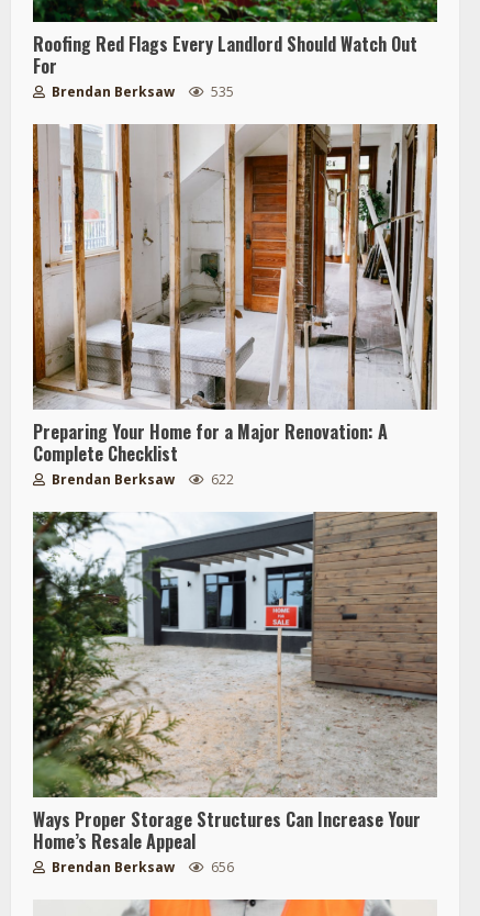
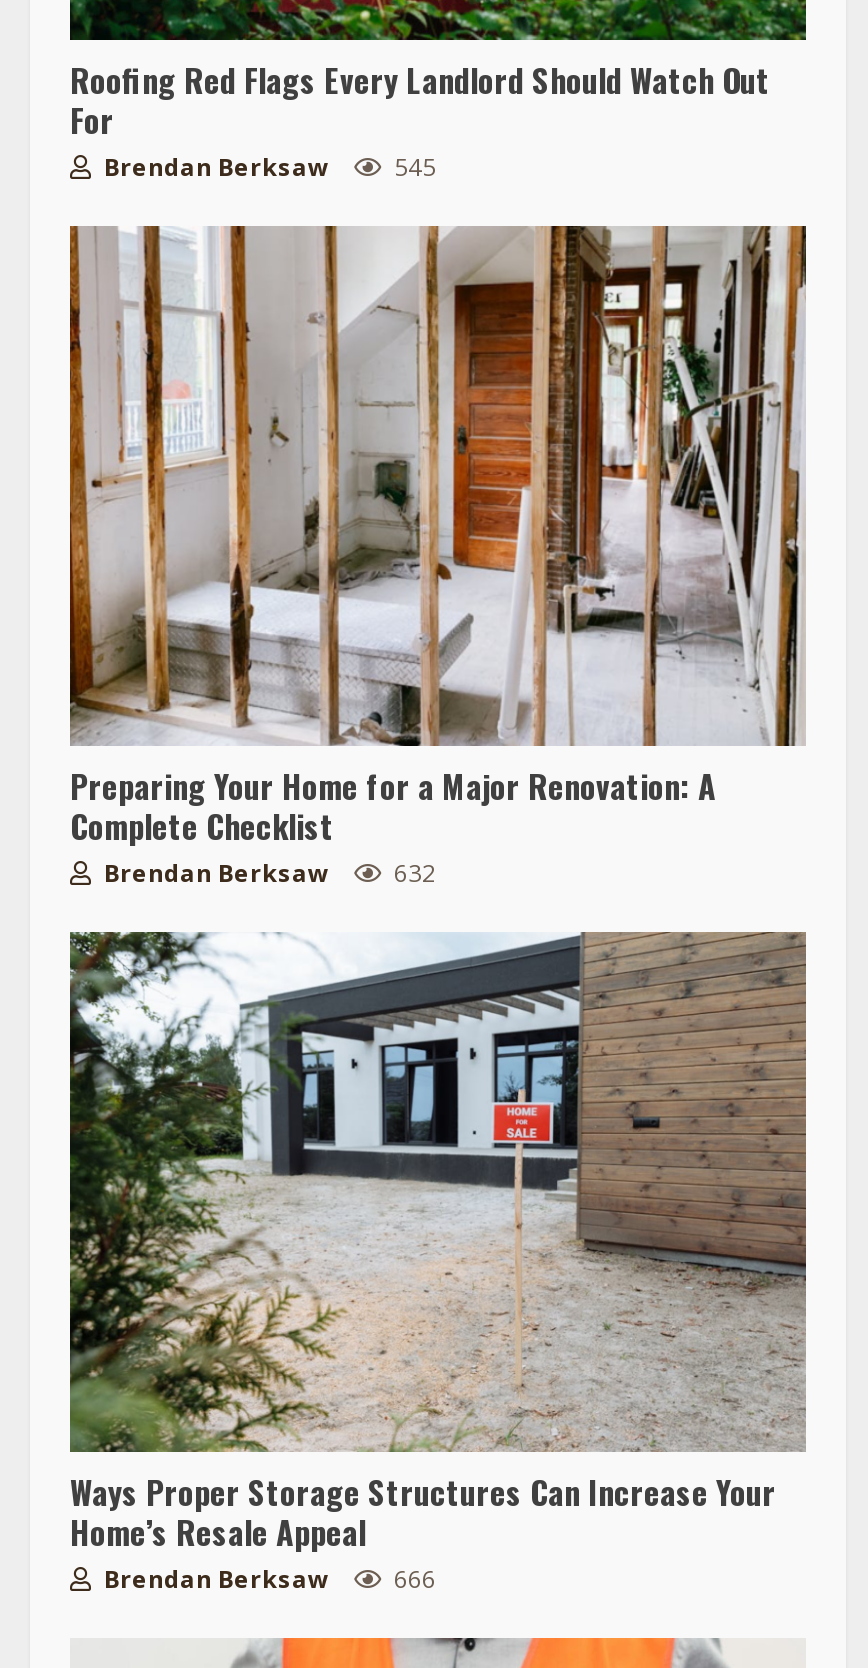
- Brendan Berksaw 535
+ Brendan Berksaw 545

- Brendan Berksaw 622
+ Brendan Berksaw 632

- Brendan Berksaw 656
+ Brendan Berksaw 666
